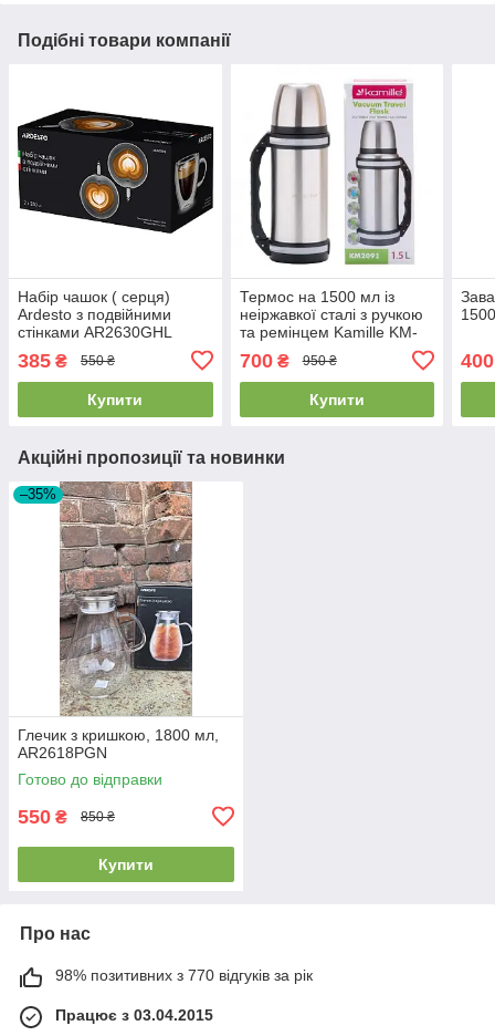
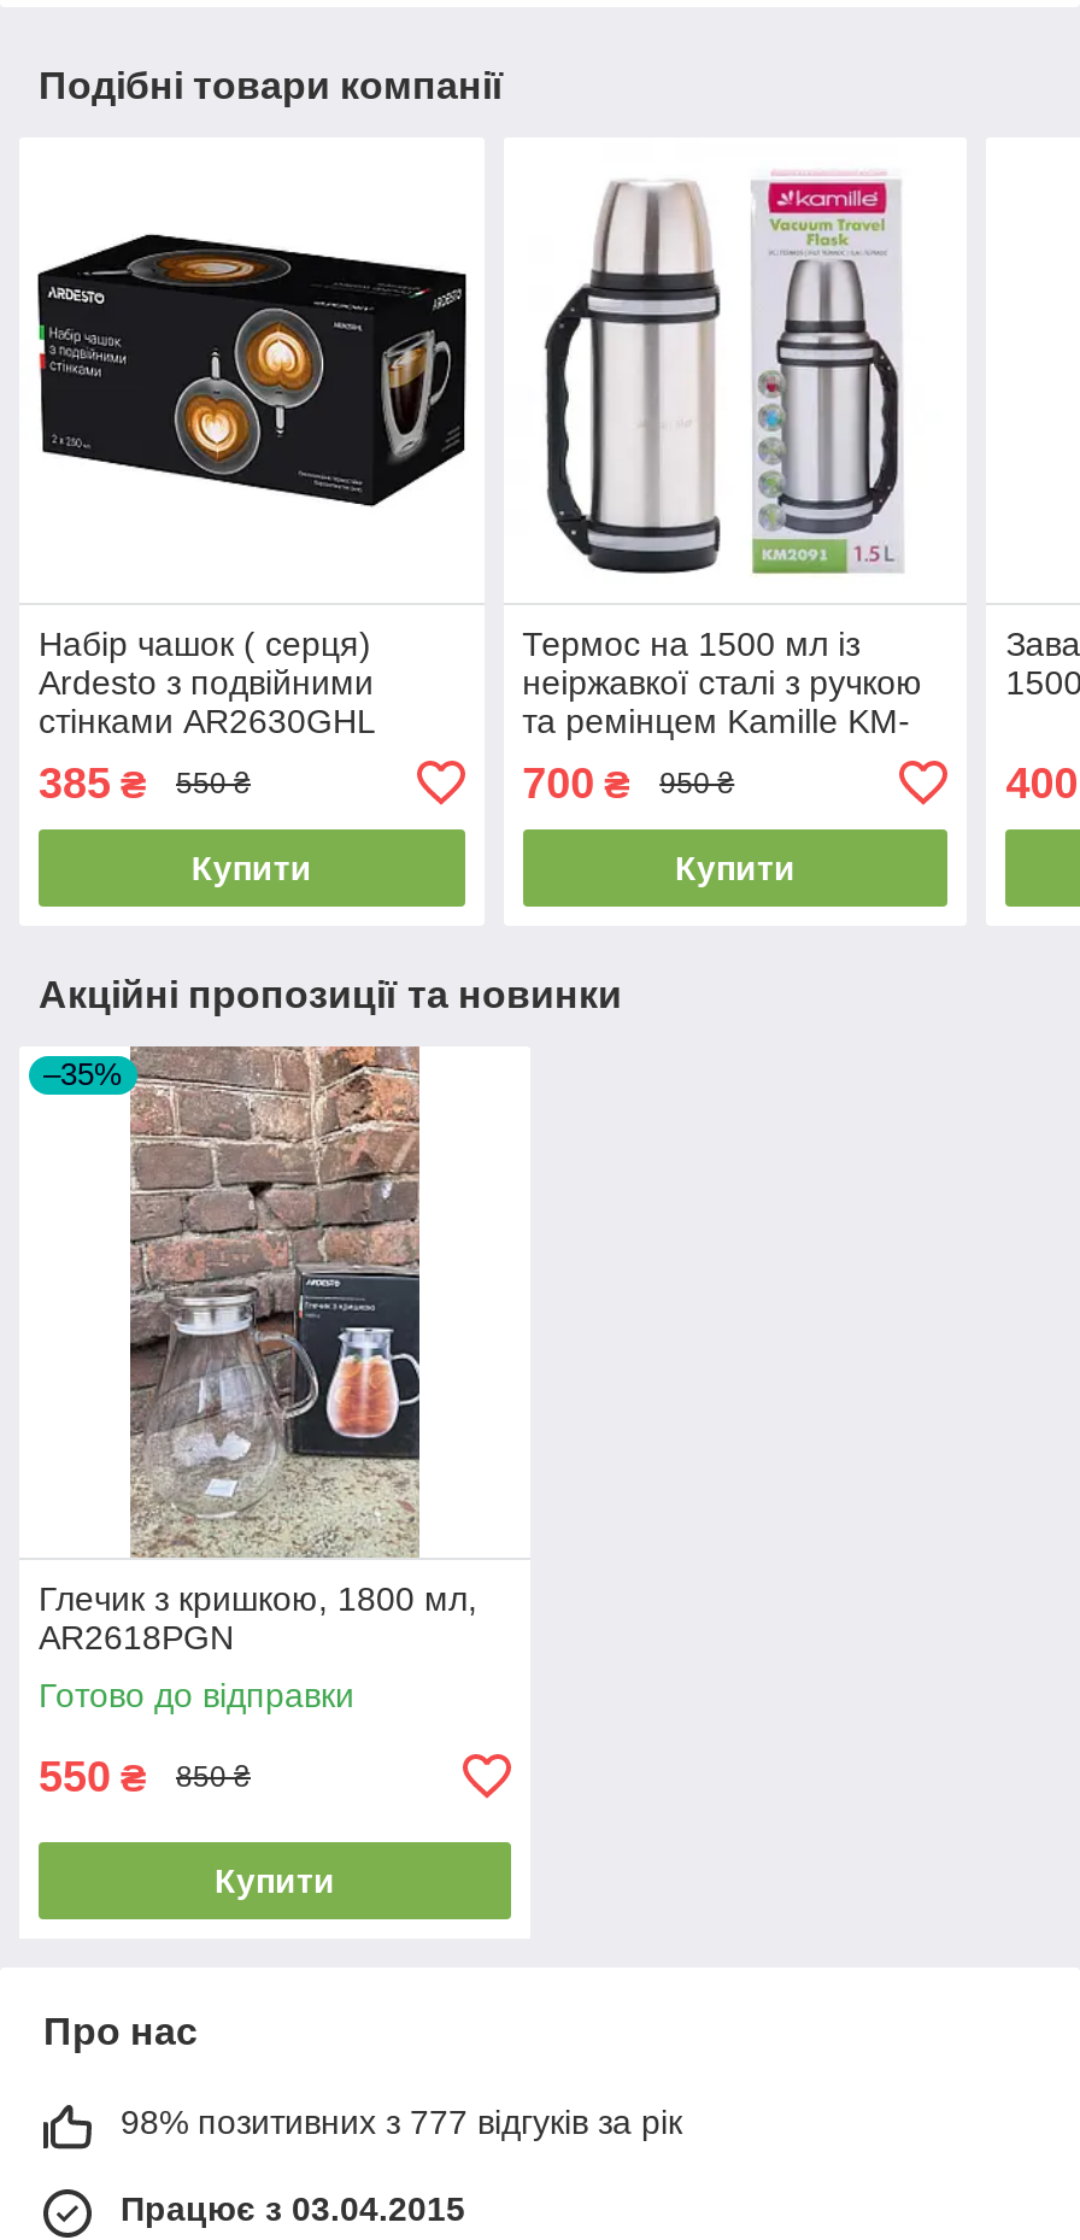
- 98% позитивних з 770 відгуків за рік
+ 98% позитивних з 777 відгуків за рік
